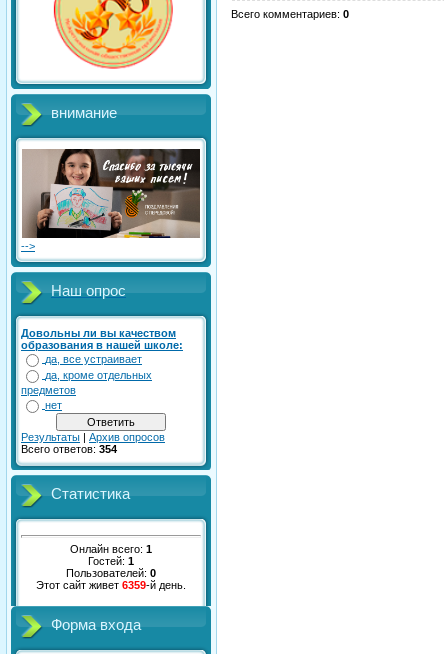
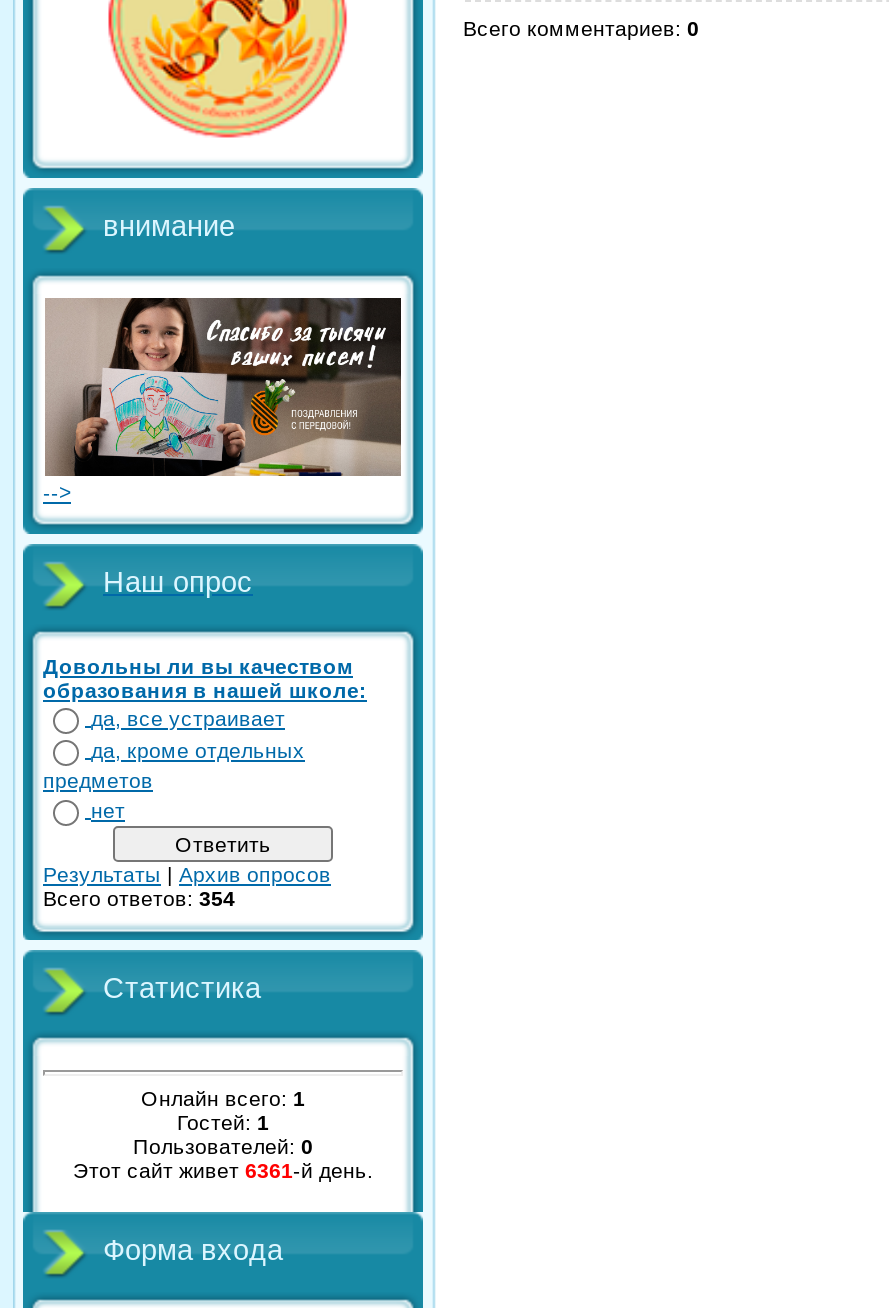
- Этот сайт живет 6359-й день.
+ Этот сайт живет 6361-й день.
